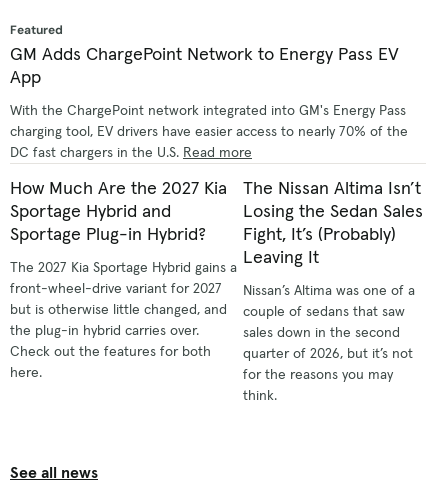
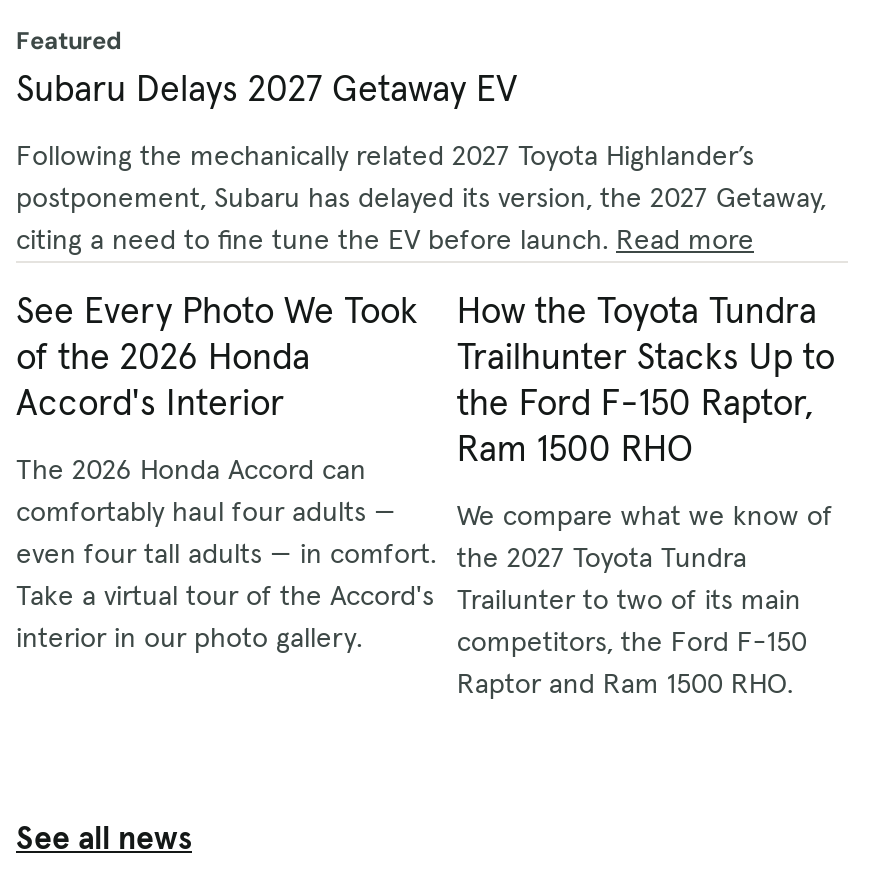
- GM Adds ChargePoint Network to Energy Pass EV
- App
+ Subaru Delays 2027 Getaway EV

- With the ChargePoint network integrated into GM's Energy Pass
- charging tool, EV drivers have easier access to nearly 70% of the
- DC fast chargers in the U.S. Read more
+ Following the mechanically related 2027 Toyota Highlander’s
+ postponement, Subaru has delayed its version, the 2027 Getaway,
+ citing a need to fine tune the EV before launch. Read more

- How Much Are the 2027 Kia
- Sportage Hybrid and
- Sportage Plug-in Hybrid?
+ See Every Photo We Took
+ of the 2026 Honda
+ Accord's Interior

- The Nissan Altima Isn’t
- Losing the Sedan Sales
- Fight, It’s (Probably)
- Leaving It
+ How the Toyota Tundra
+ Trailhunter Stacks Up to
+ the Ford F-150 Raptor,
+ Ram 1500 RHO

- The 2027 Kia Sportage Hybrid gains a
- front-wheel-drive variant for 2027
- but is otherwise little changed, and
- the plug-in hybrid carries over.
- Check out the features for both
- here.
+ The 2026 Honda Accord can
+ comfortably haul four adults —
+ even four tall adults — in comfort.
+ Take a virtual tour of the Accord's
+ interior in our photo gallery.

- Nissan’s Altima was one of a
- couple of sedans that saw
- sales down in the second
- quarter of 2026, but it’s not
- for the reasons you may
- think.
+ We compare what we know of
+ the 2027 Toyota Tundra
+ Trailunter to two of its main
+ competitors, the Ford F-150
+ Raptor and Ram 1500 RHO.
